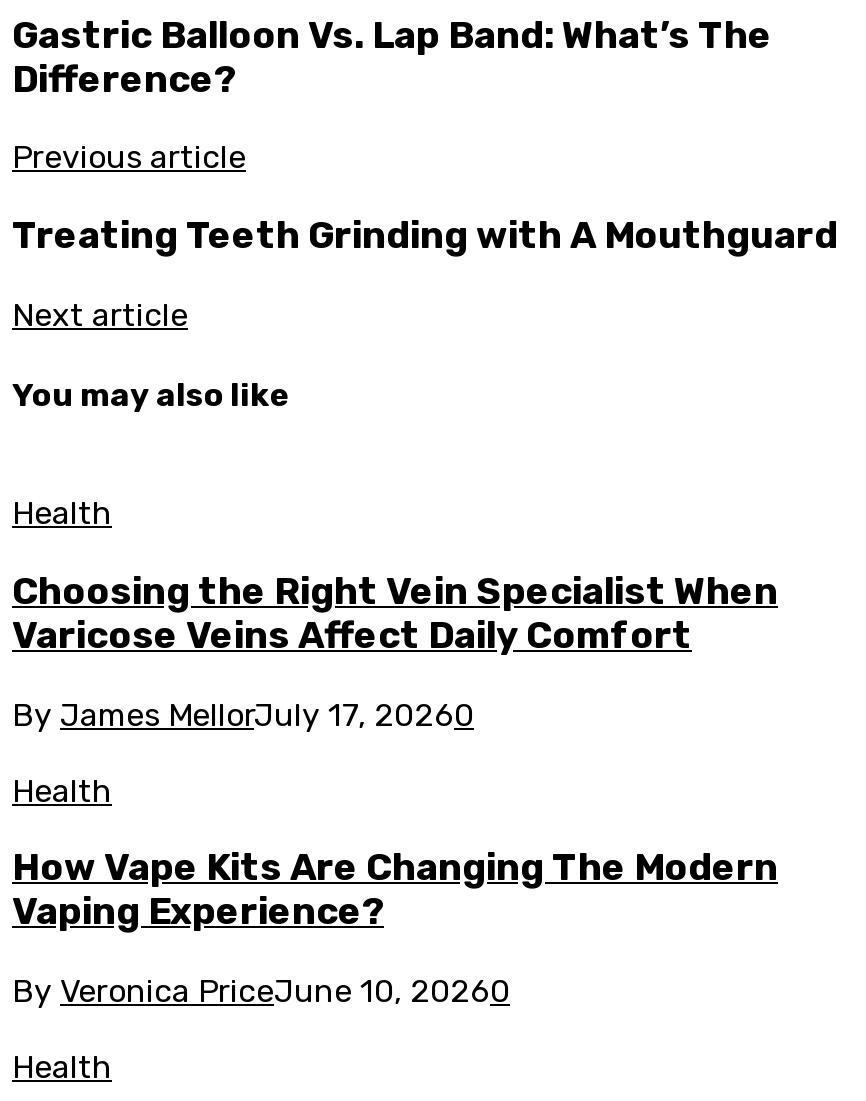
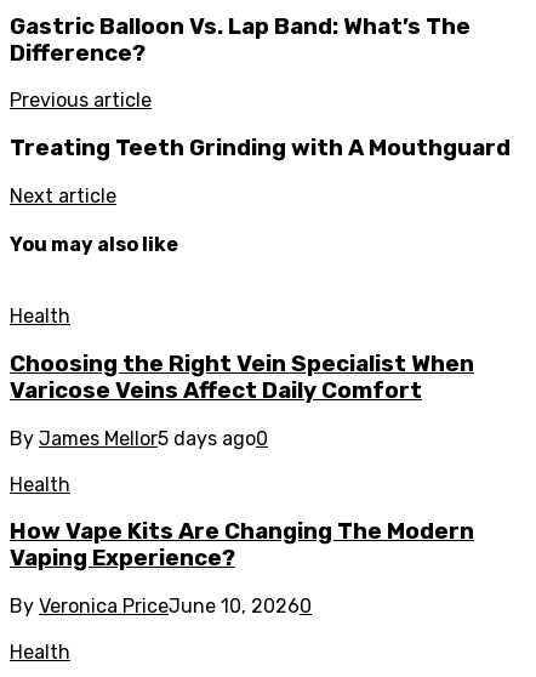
- By James MellorJuly 17, 20260
+ By James Mellor5 days ago0
